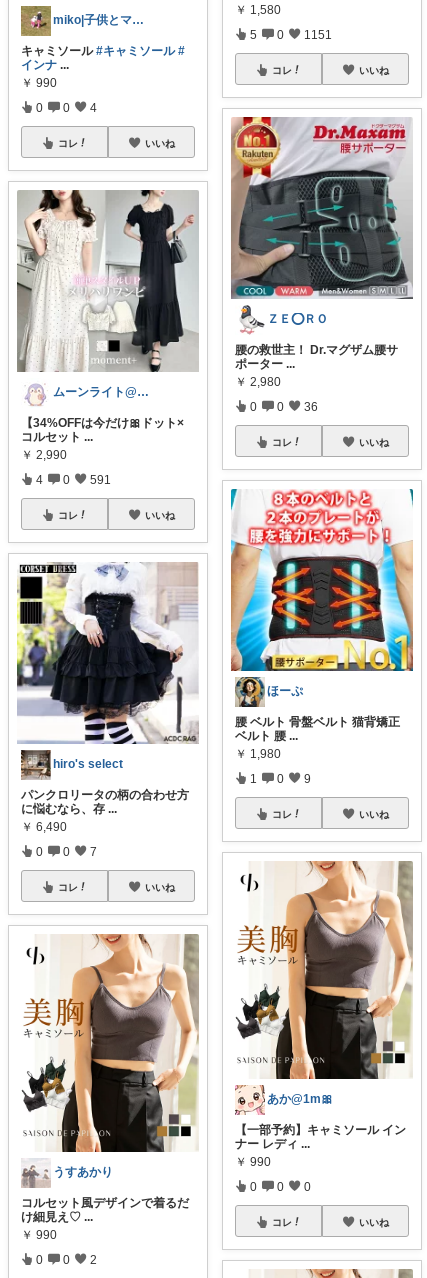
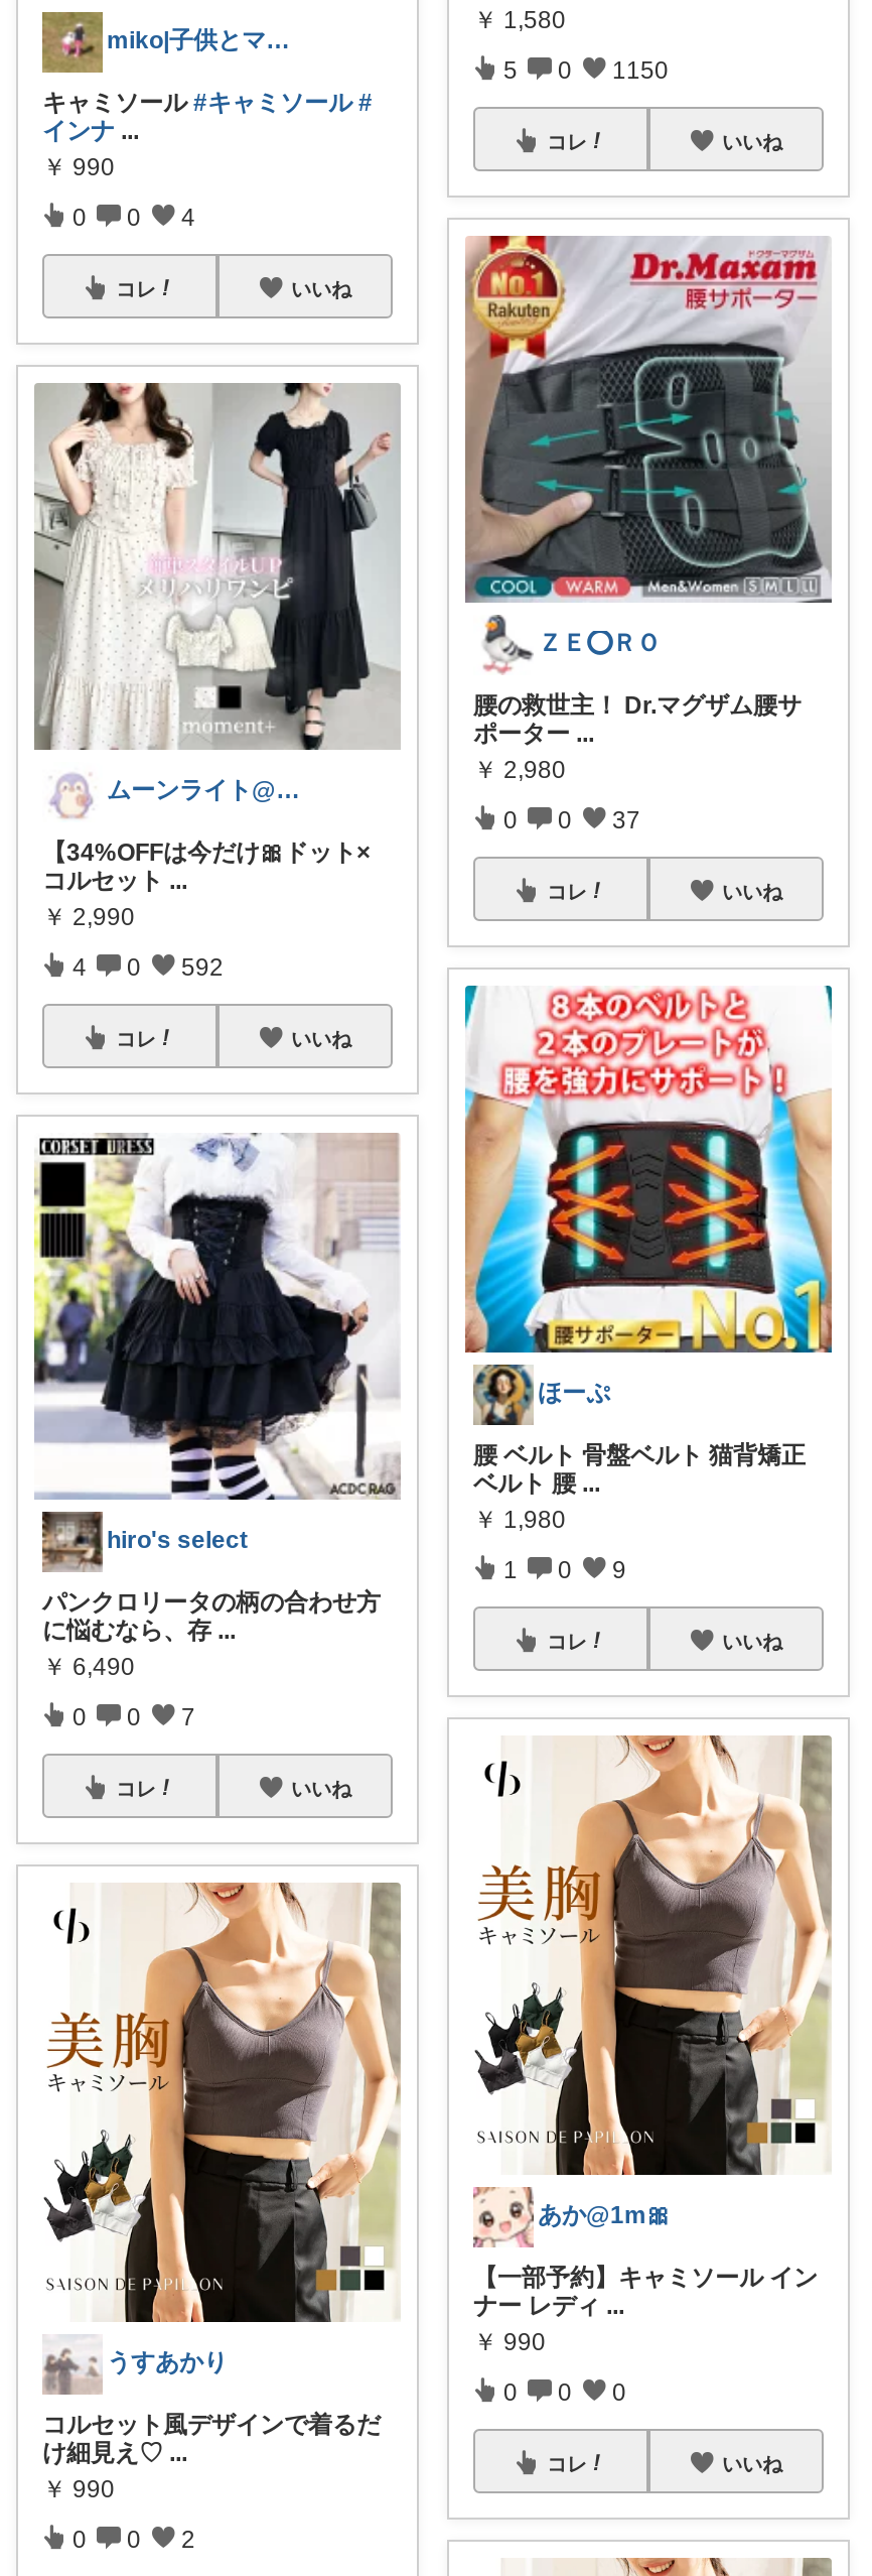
- 5 0 1151
+ 5 0 1150

- 0 0 36
+ 0 0 37

- 4 0 591
+ 4 0 592
